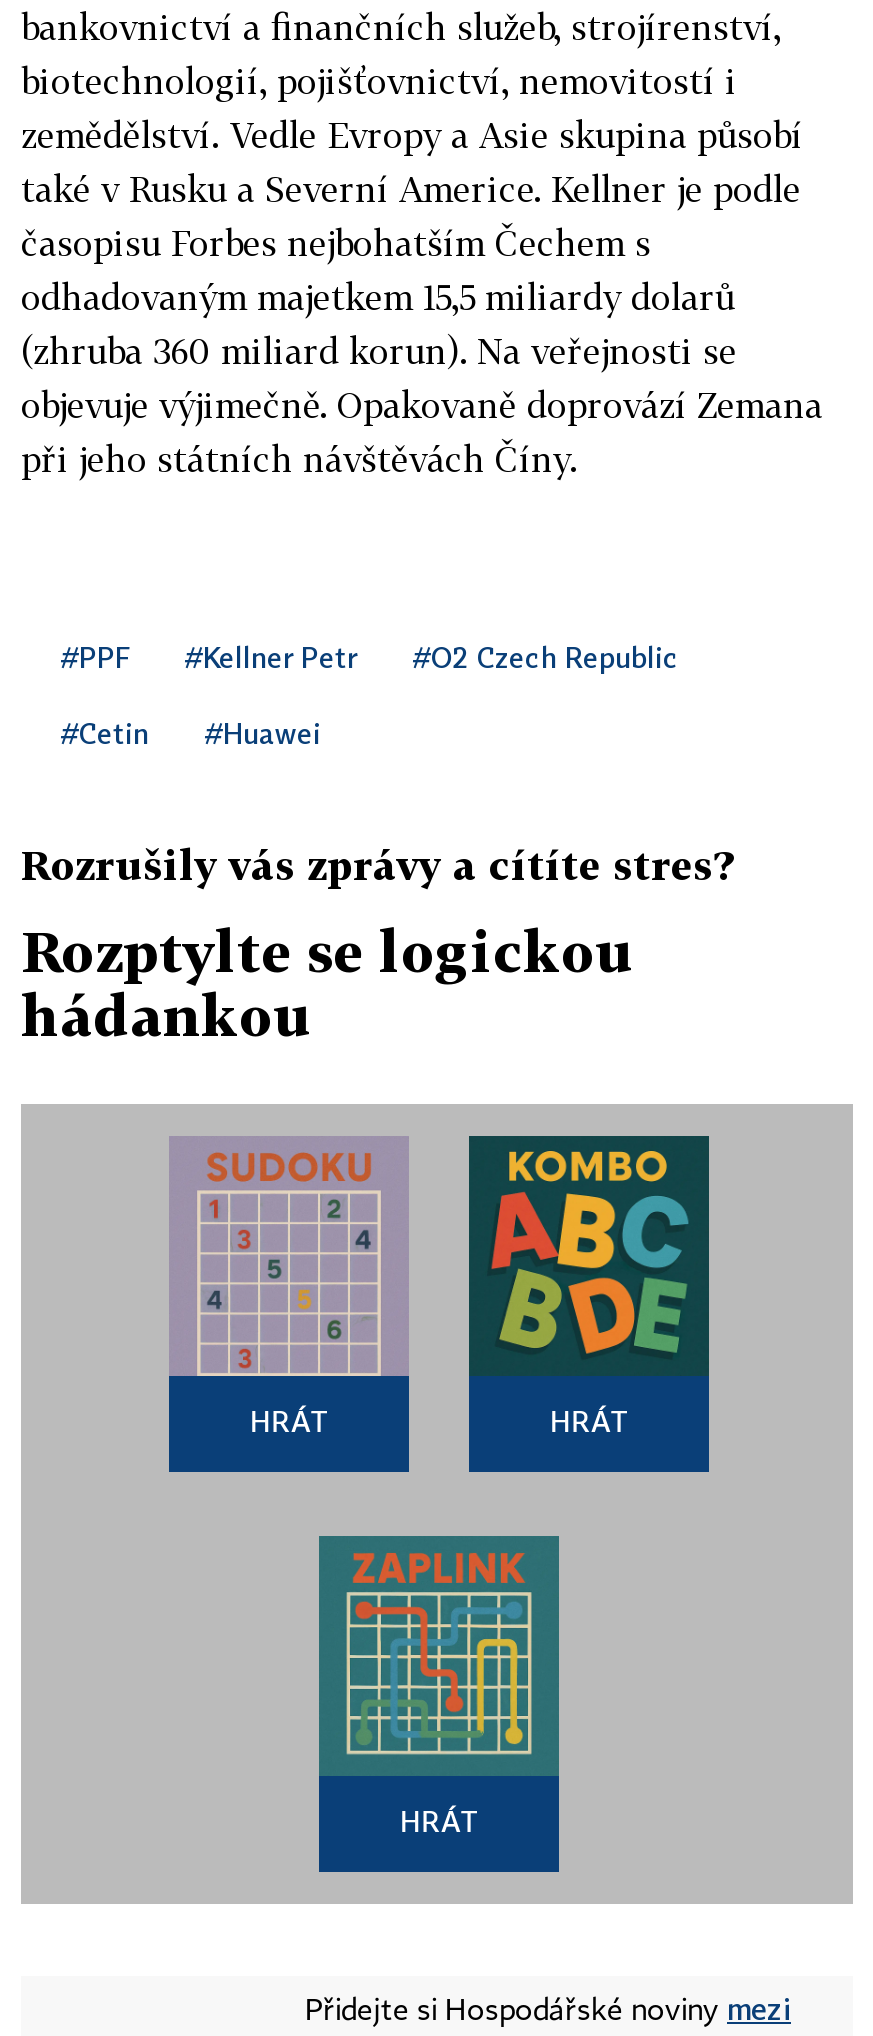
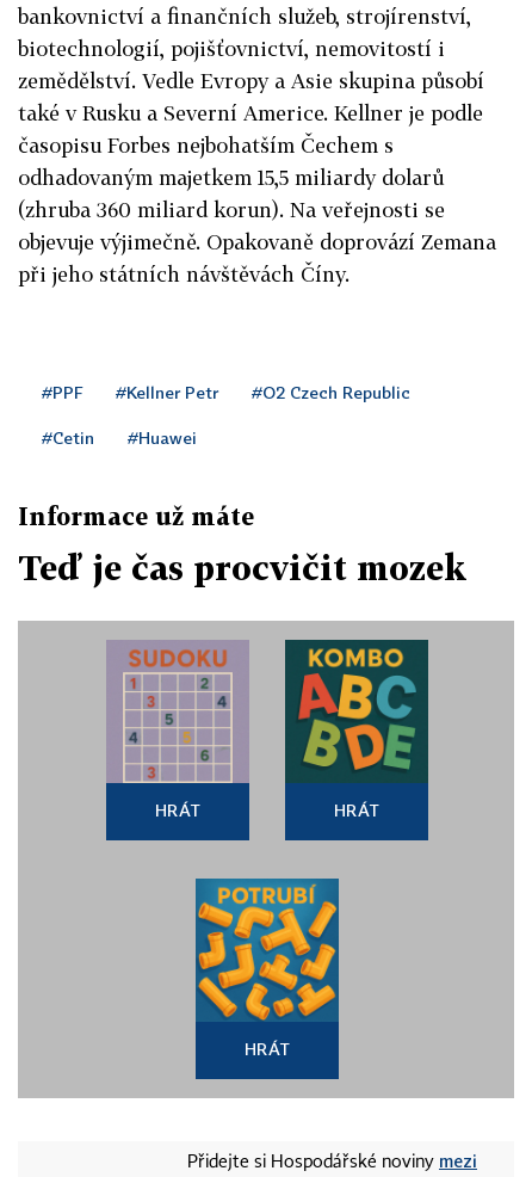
- Rozrušily vás zprávy a cítíte stres?
+ Informace už máte

- Rozptylte se logickou
- hádankou
+ Teď je čas procvičit mozek

- [image]
+ [image]
